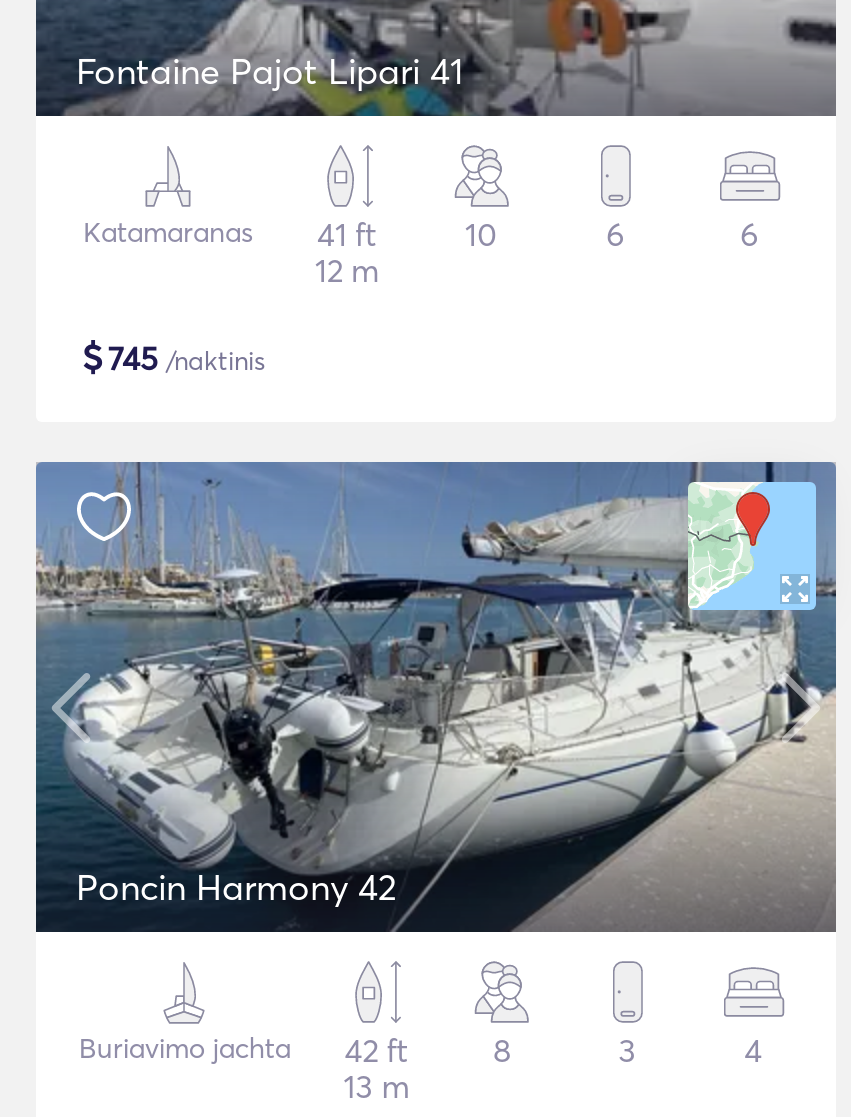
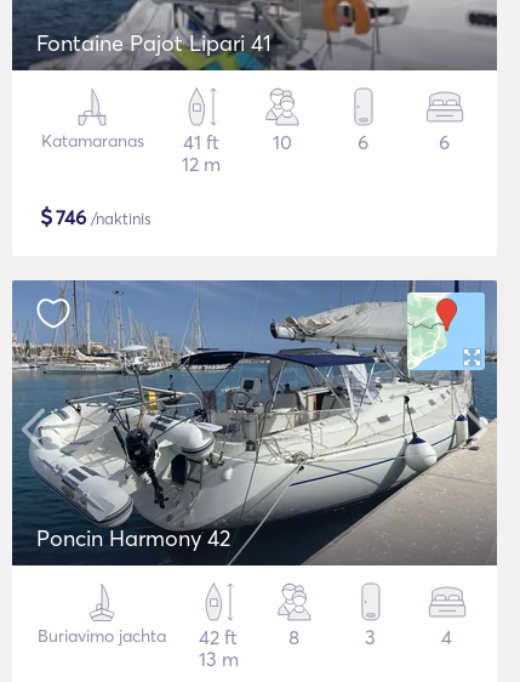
- $745 /naktinis
+ $746 /naktinis
